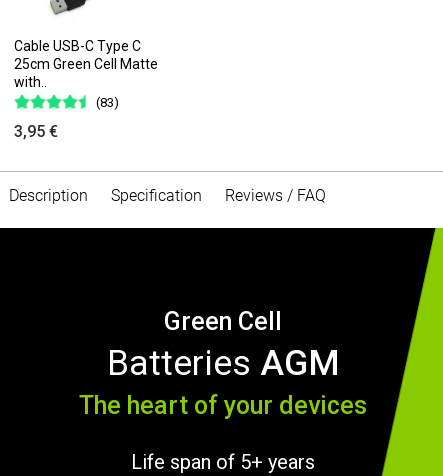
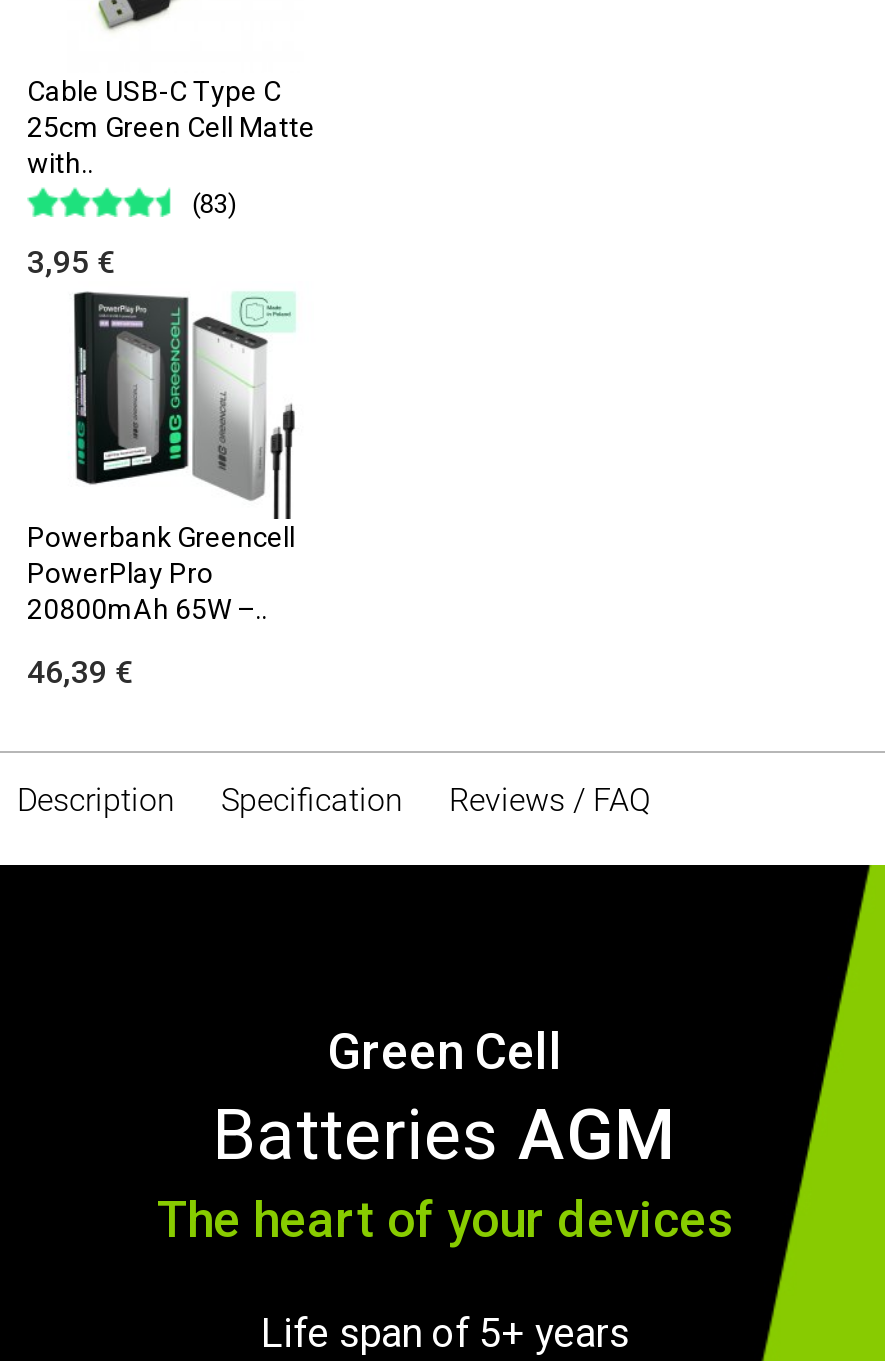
+ [image]
+ Powerbank Greencell
+ PowerPlay Pro
+ 20800mAh 65W –..
+ 46,39 €
